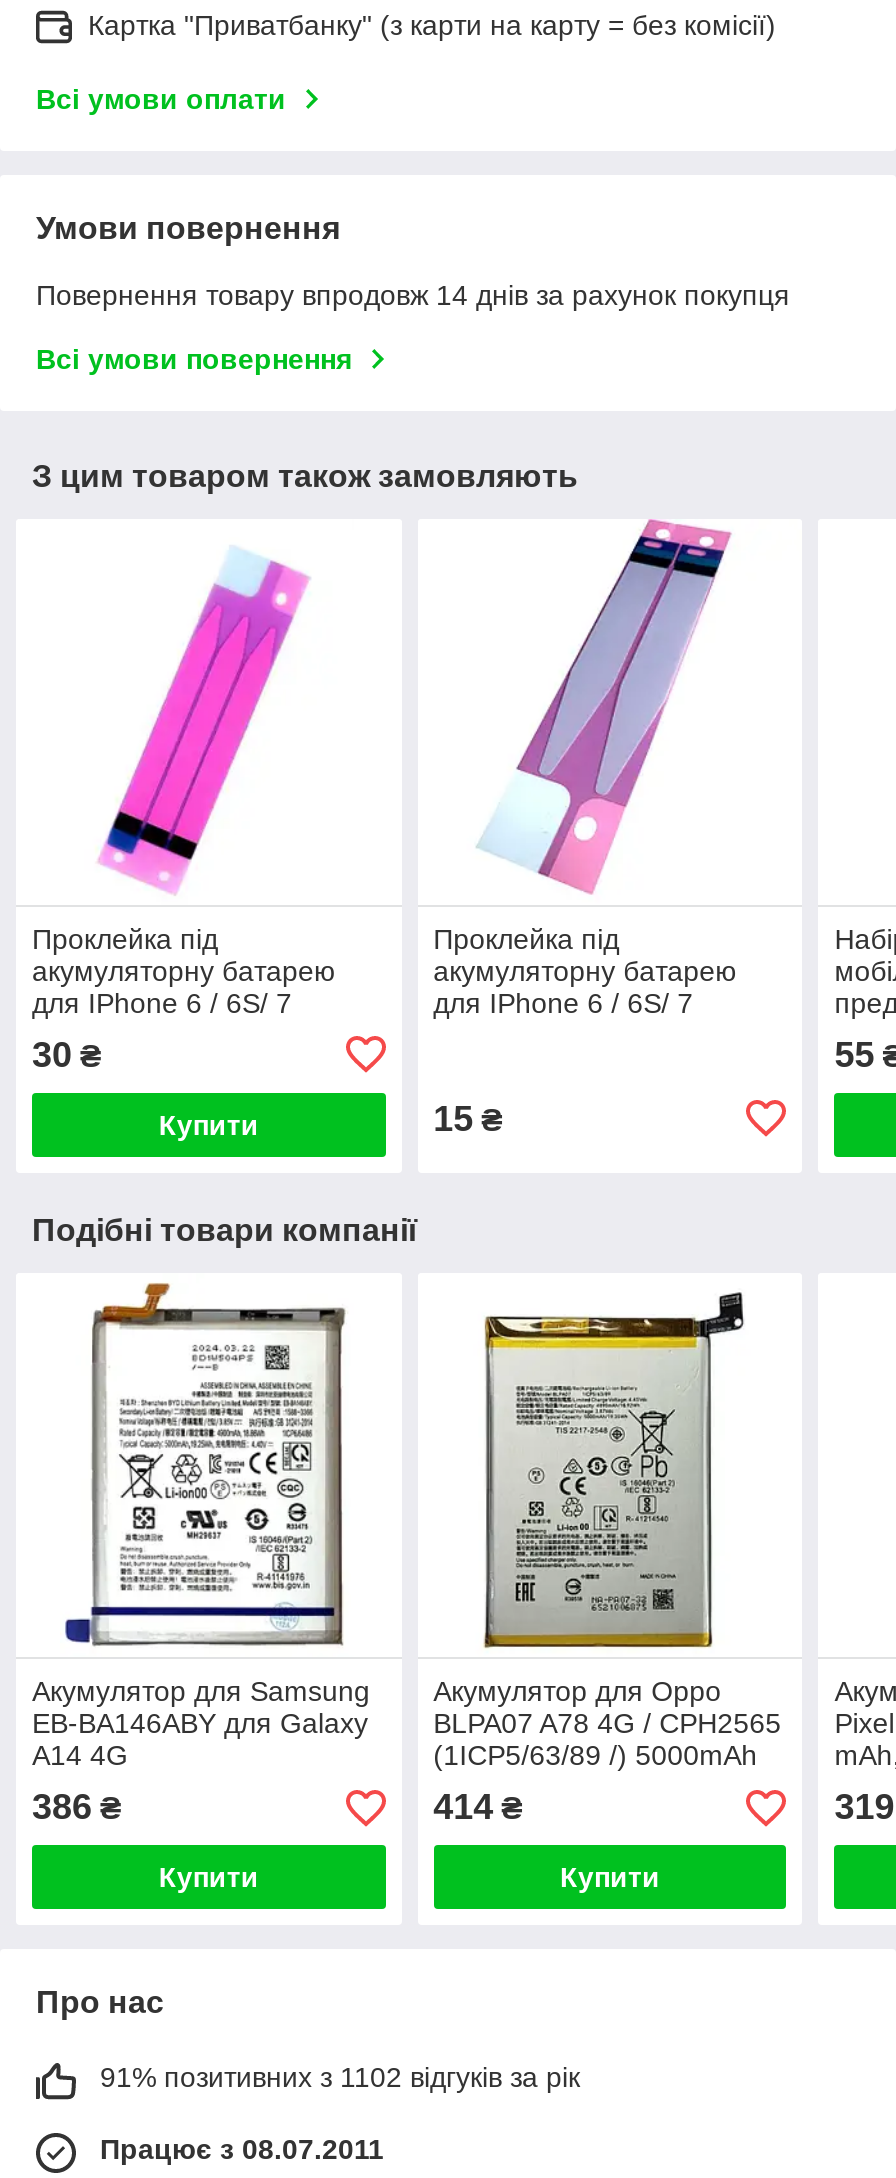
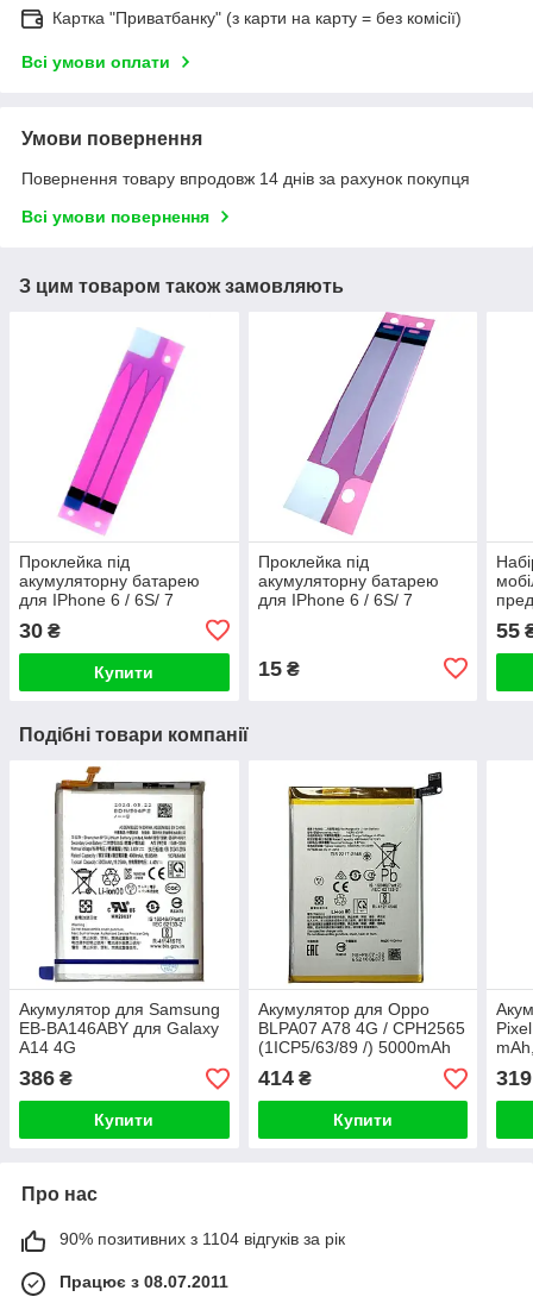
- 91% позитивних з 1102 відгуків за рік
+ 90% позитивних з 1104 відгуків за рік
